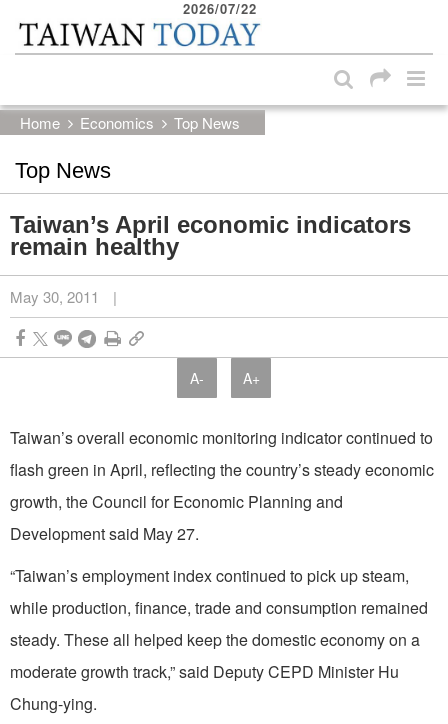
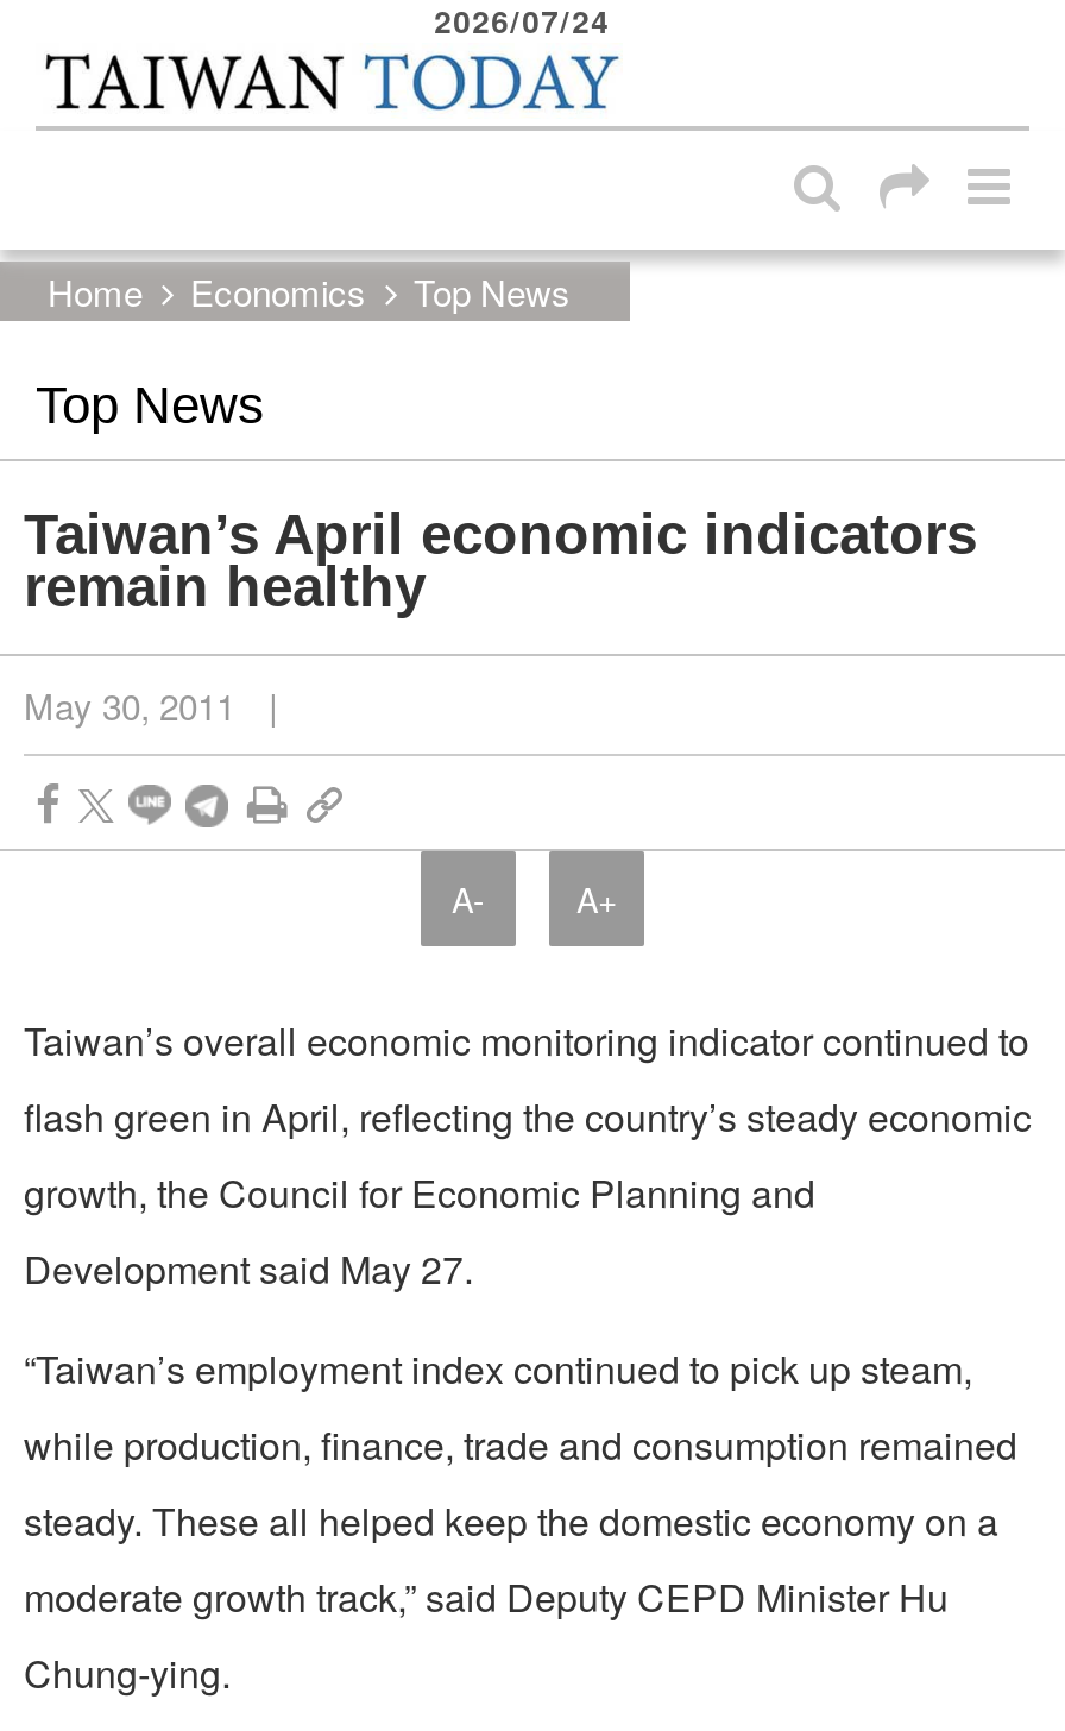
- 2026/07/22
+ 2026/07/24
